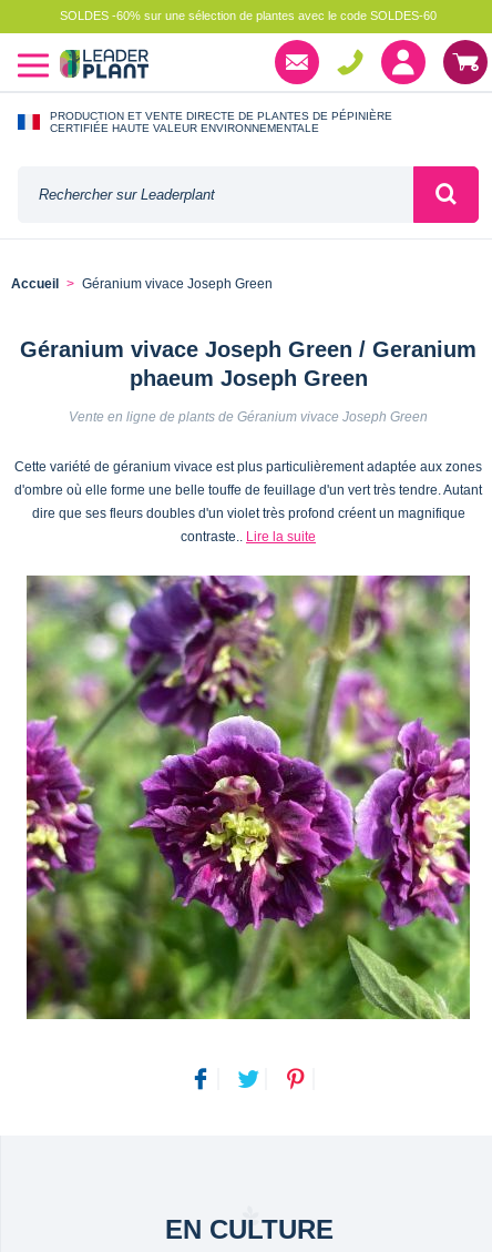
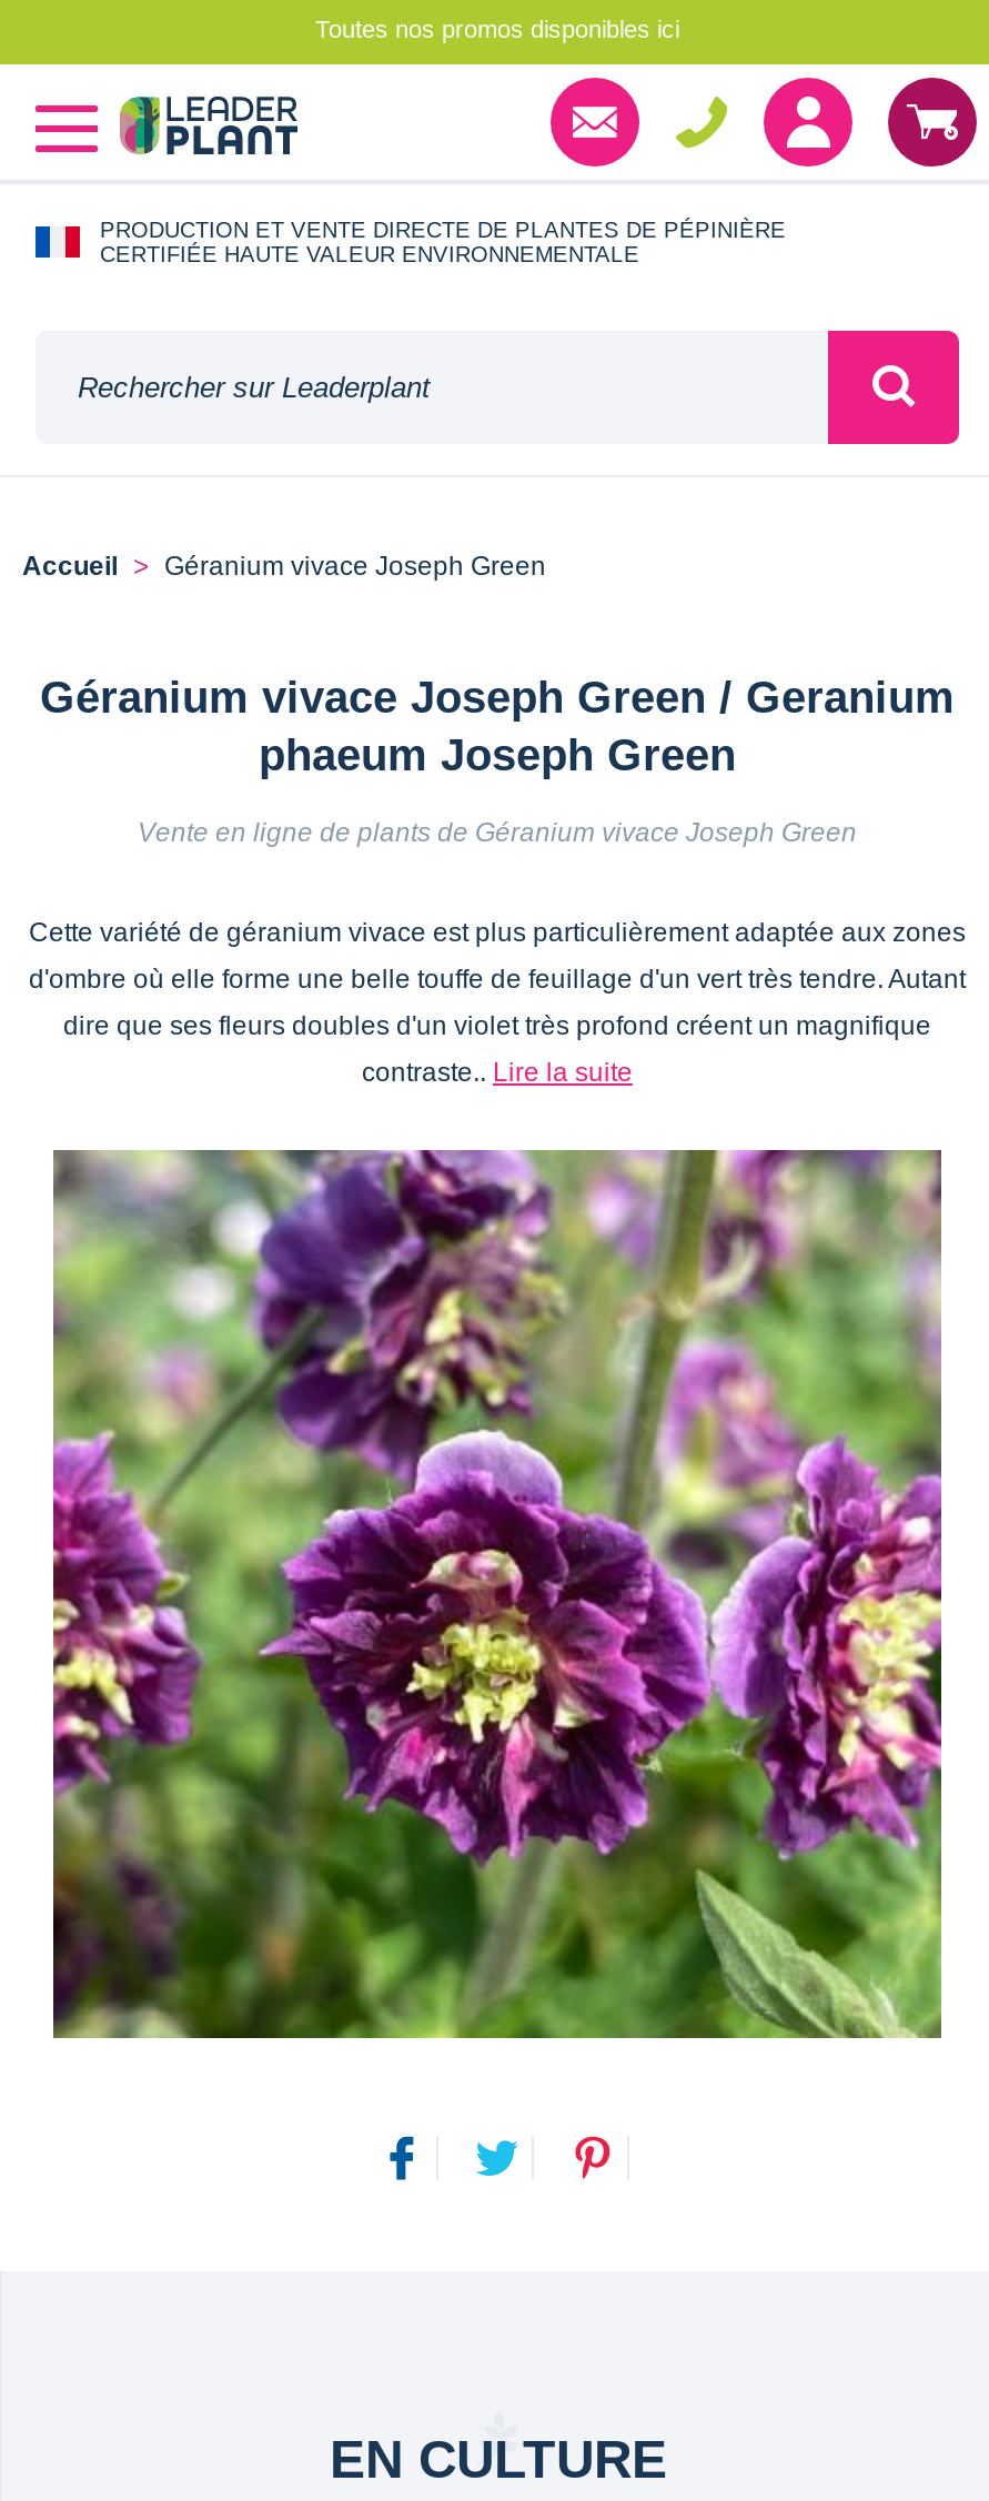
- SOLDES -60% sur une sélection de plantes avec le code SOLDES-60
+ Toutes nos promos disponibles ici
